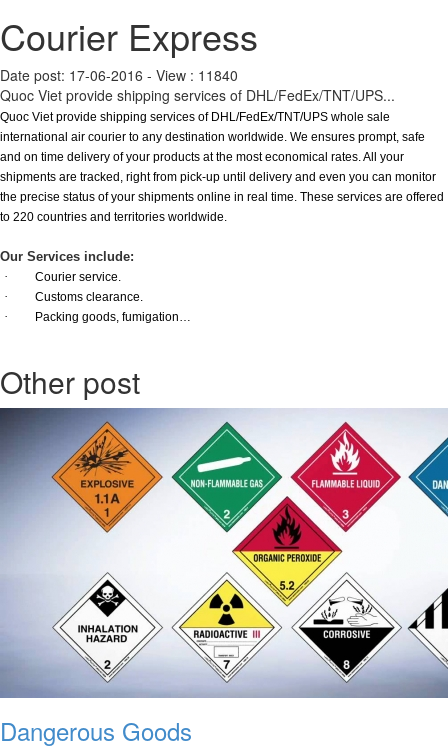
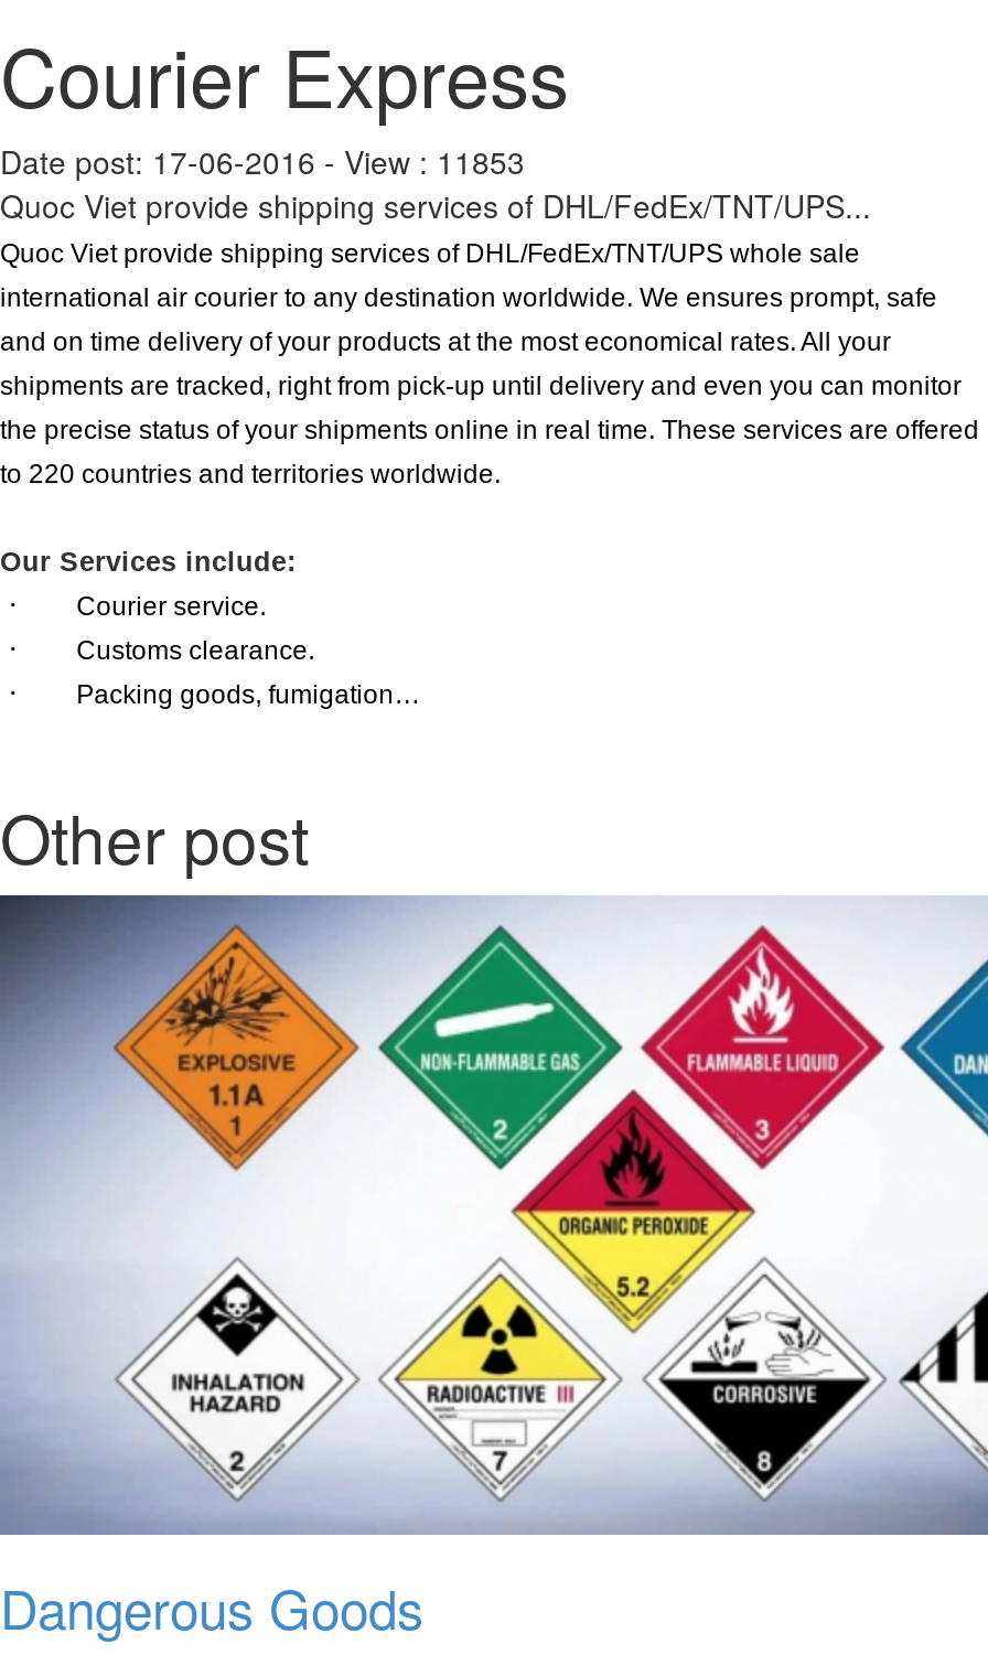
- Date post: 17-06-2016 - View : 11840
+ Date post: 17-06-2016 - View : 11853
